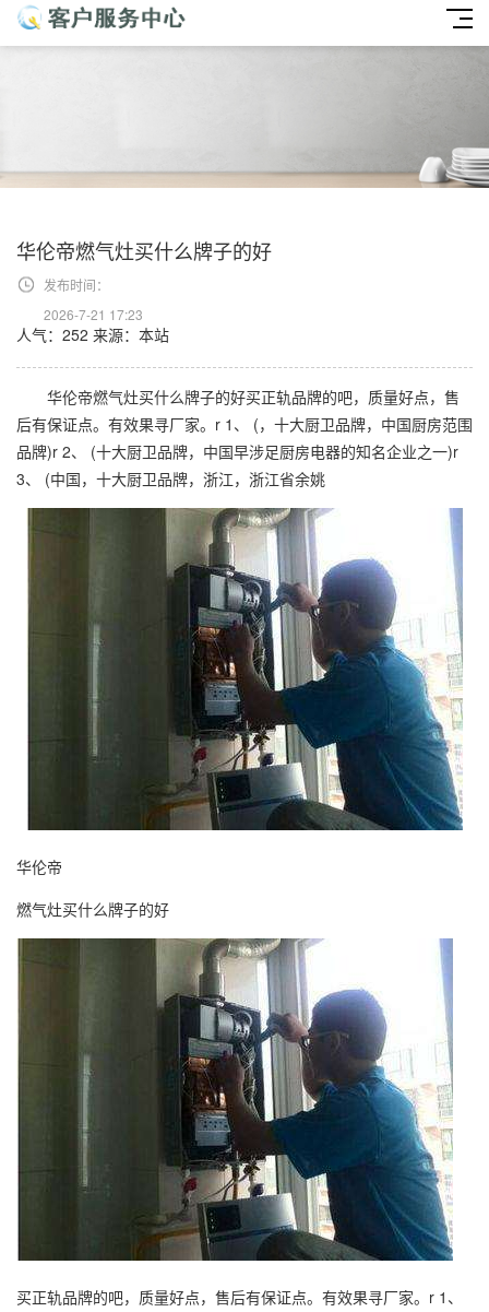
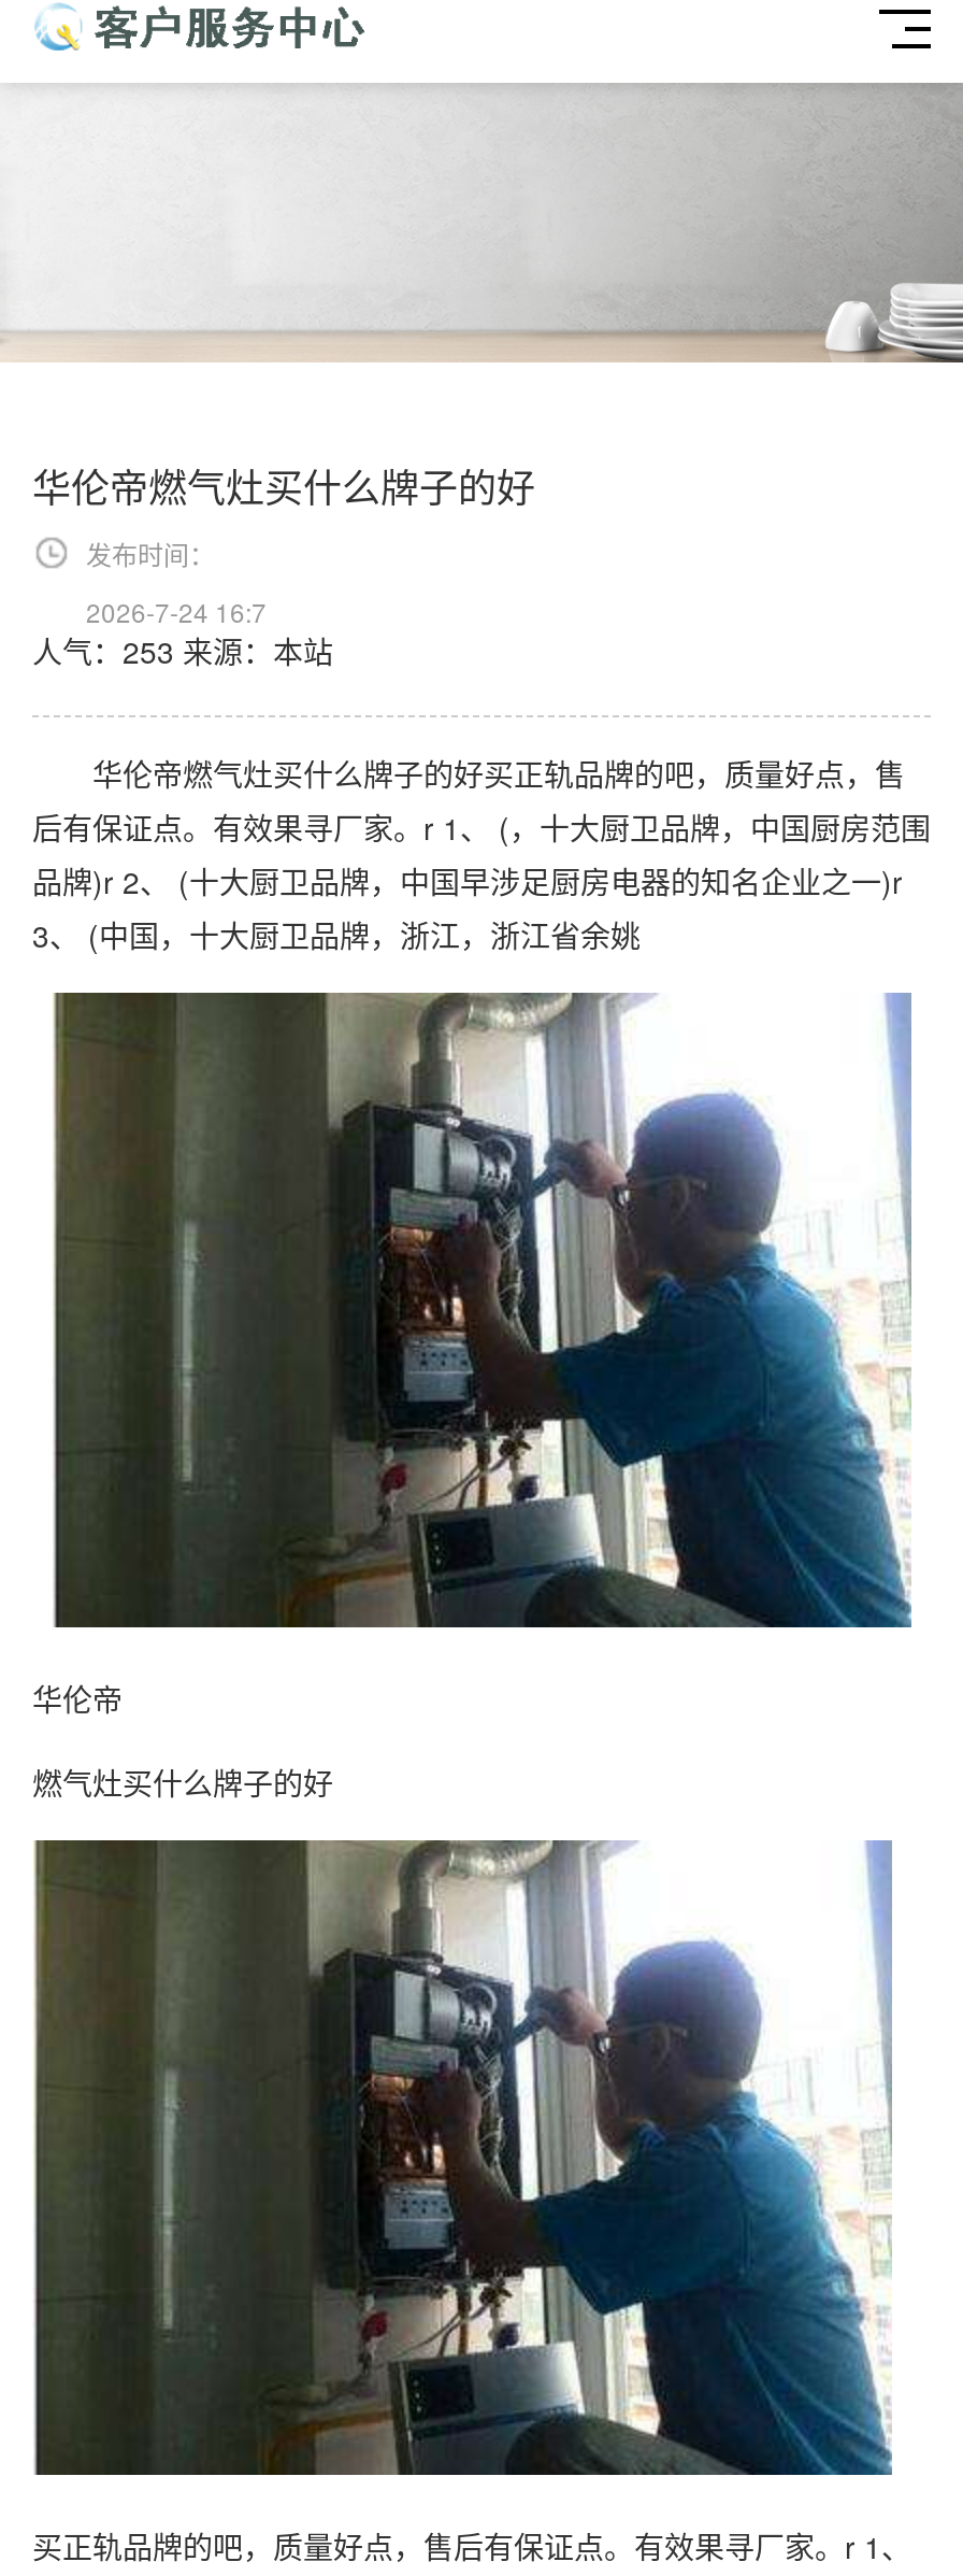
- 2026-7-21 17:23
+ 2026-7-24 16:7

- 人气：252来源：本站
+ 人气：253来源：本站
